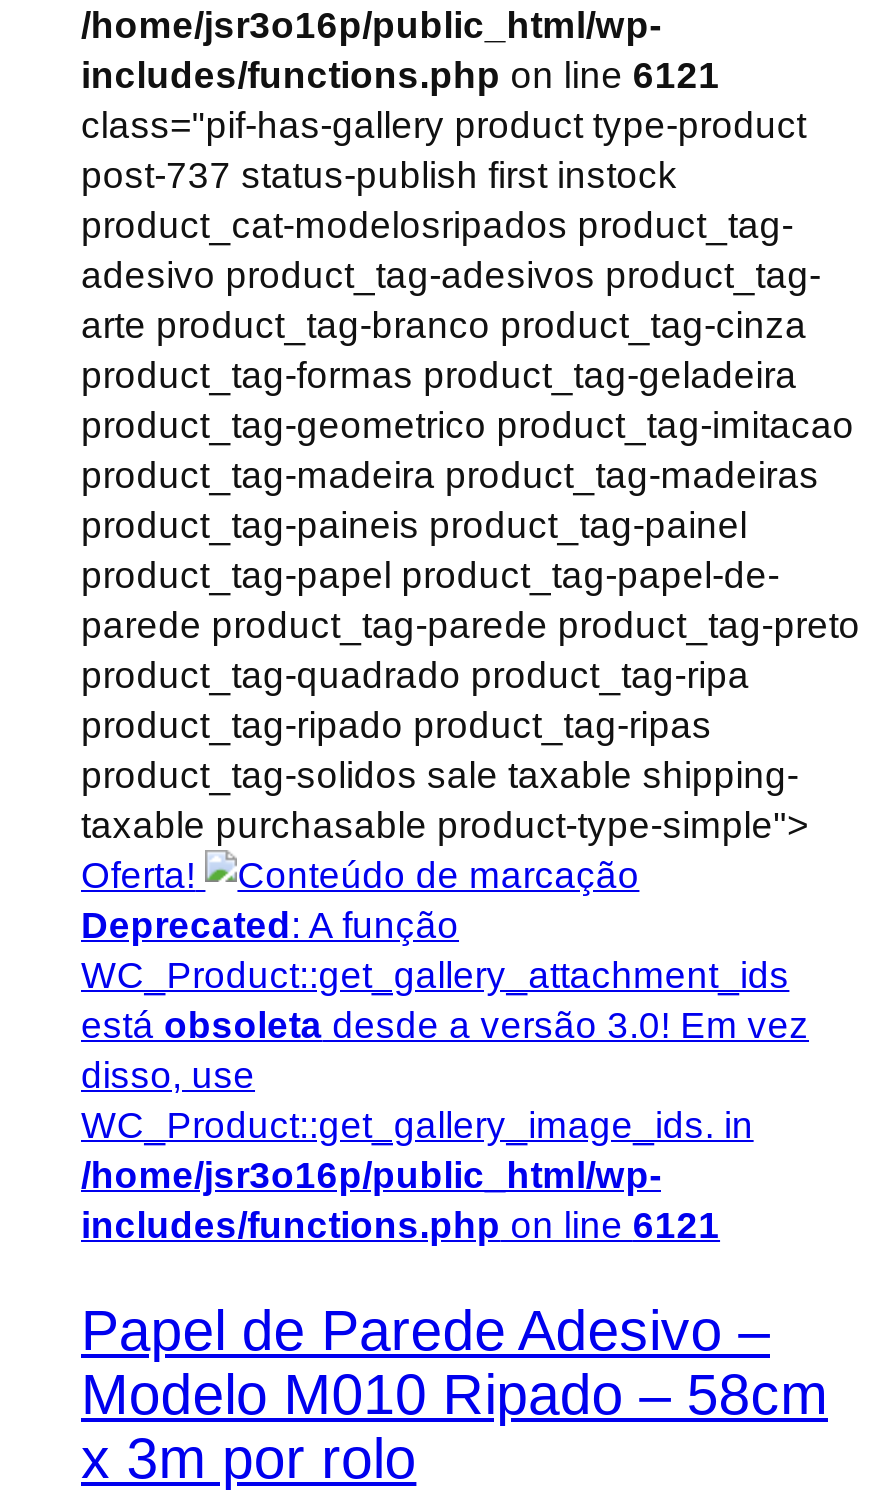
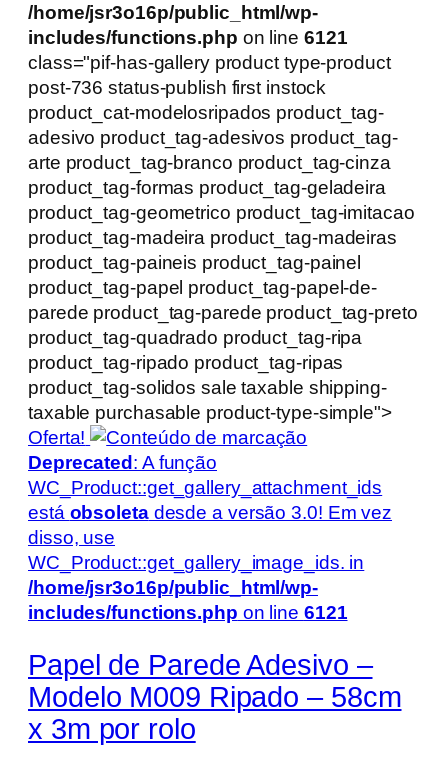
- post-737 status-publish first instock
+ post-736 status-publish first instock

- Modelo M010 Ripado – 58cm
+ Modelo M009 Ripado – 58cm
